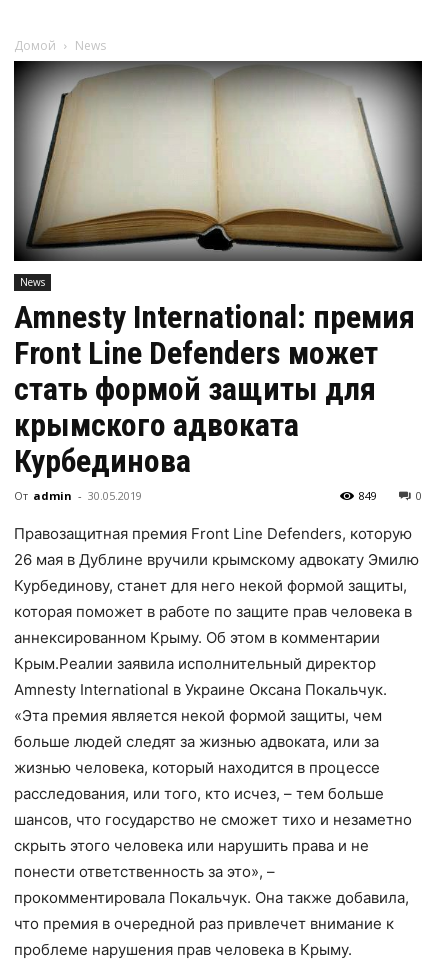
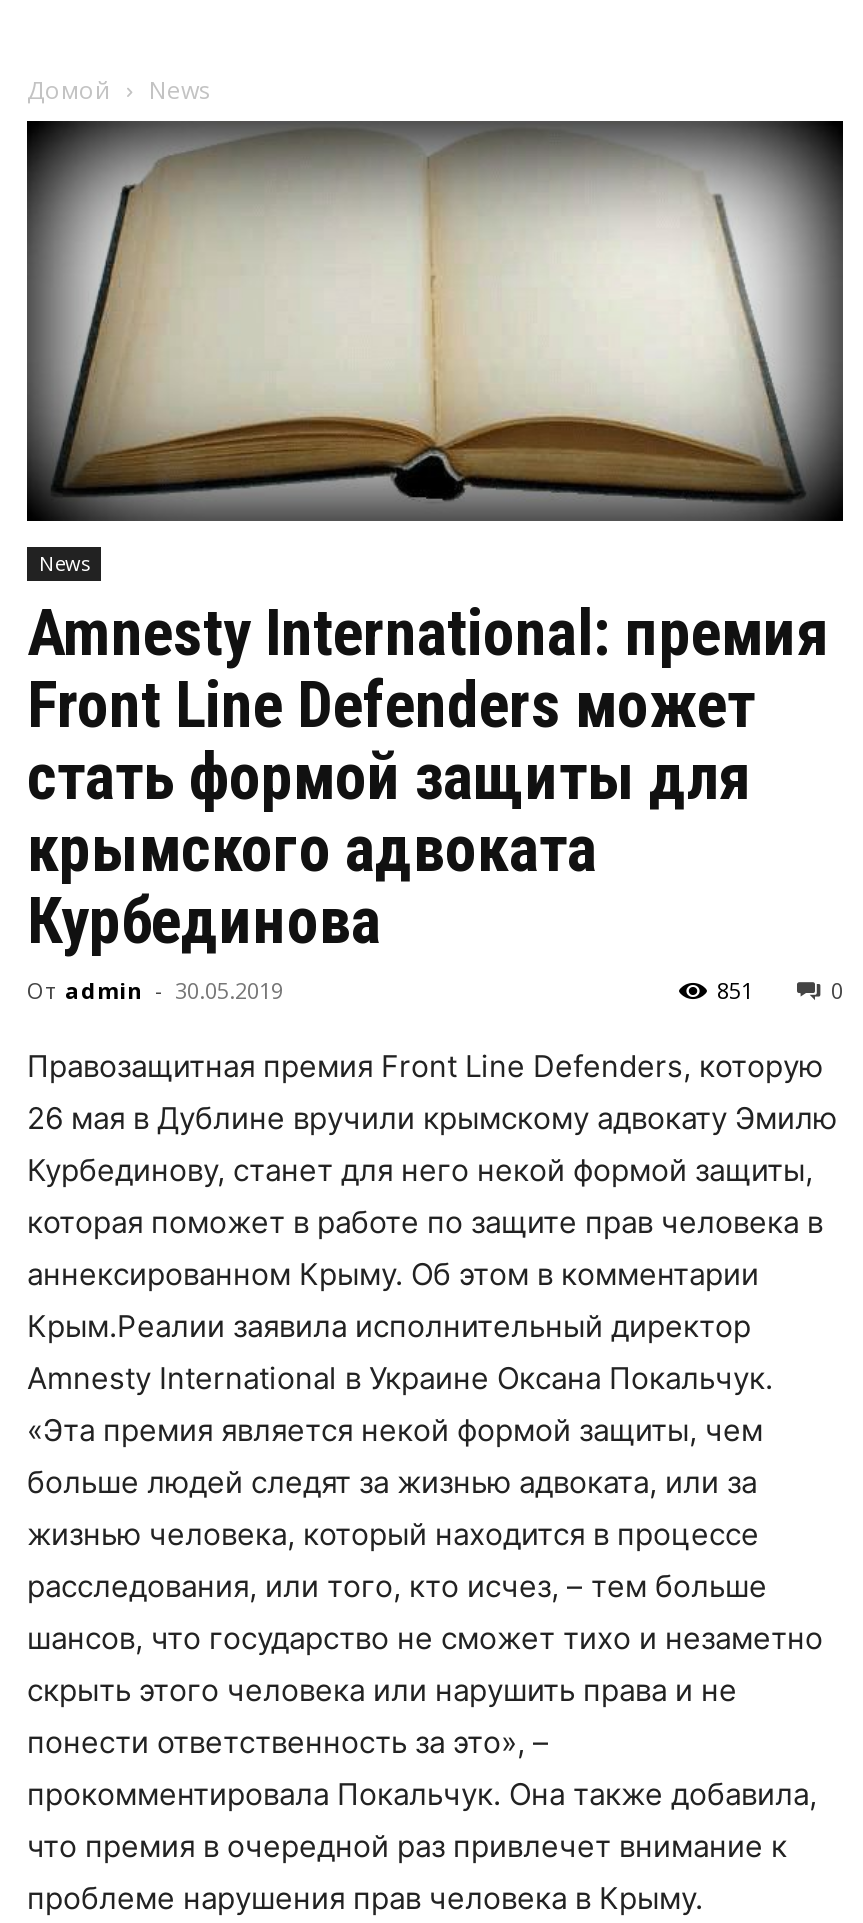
- 849
+ 851
